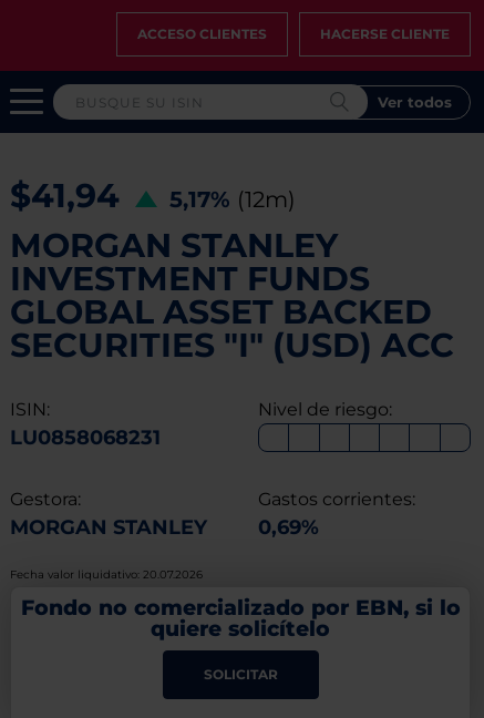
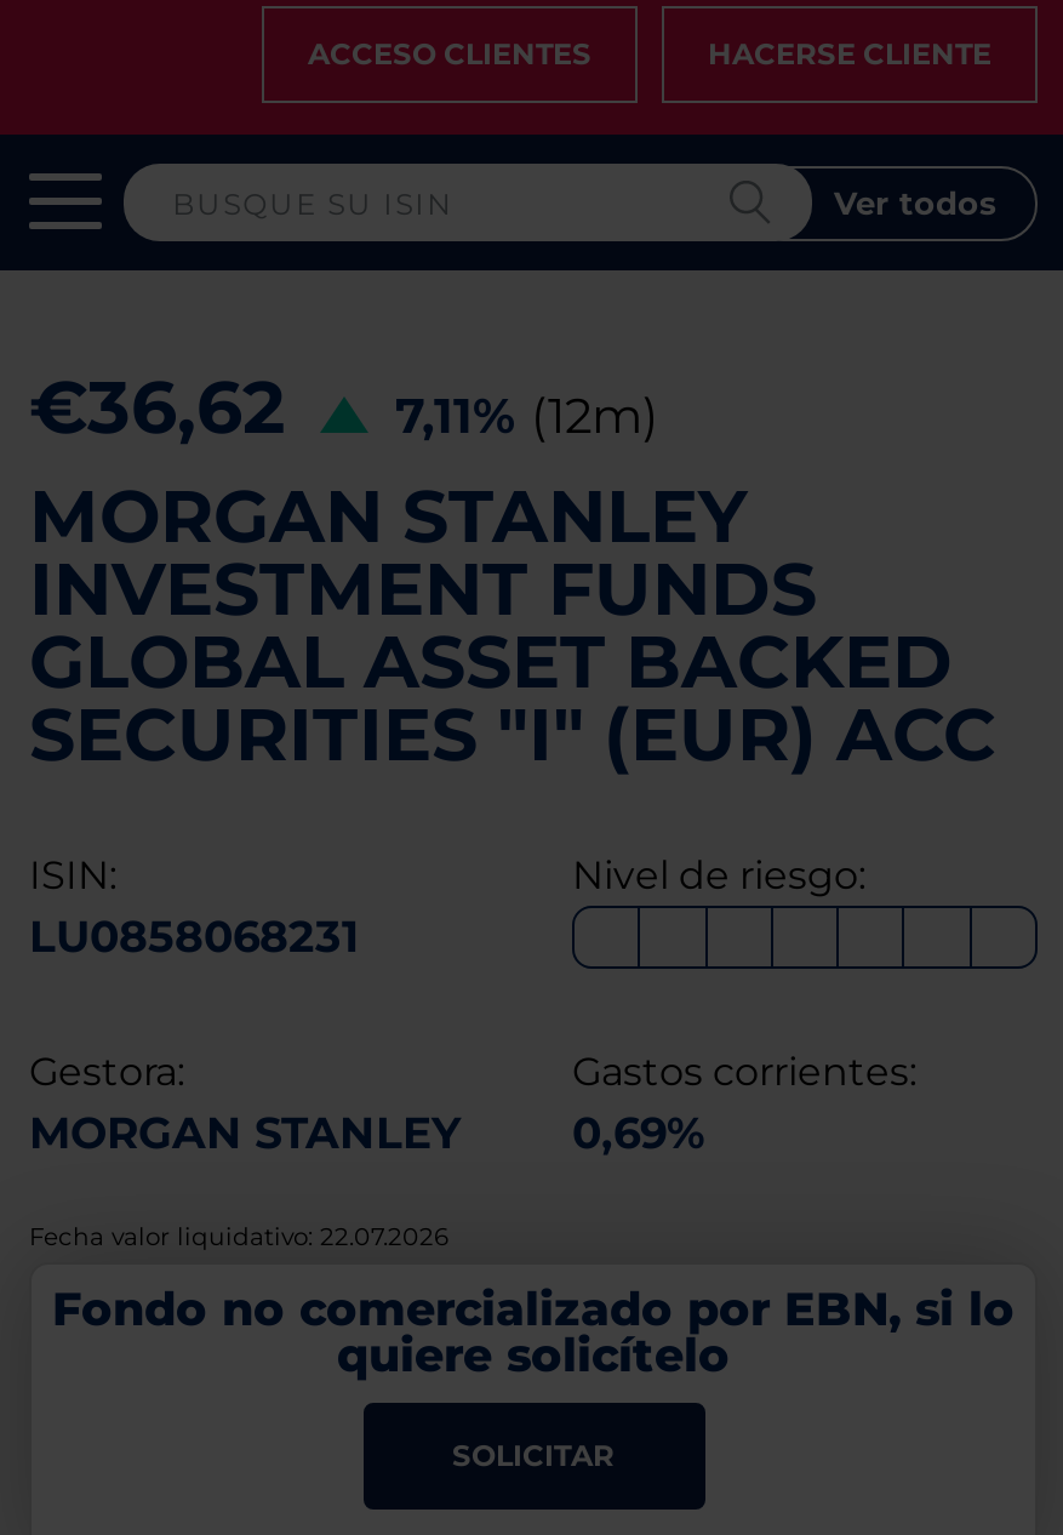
- $41,94
+ €36,62

- 5,17% (12m)
+ 7,11% (12m)

- SECURITIES "I" (USD) ACC
+ SECURITIES "I" (EUR) ACC

- Fecha valor liquidativo: 20.07.2026
+ Fecha valor liquidativo: 22.07.2026
